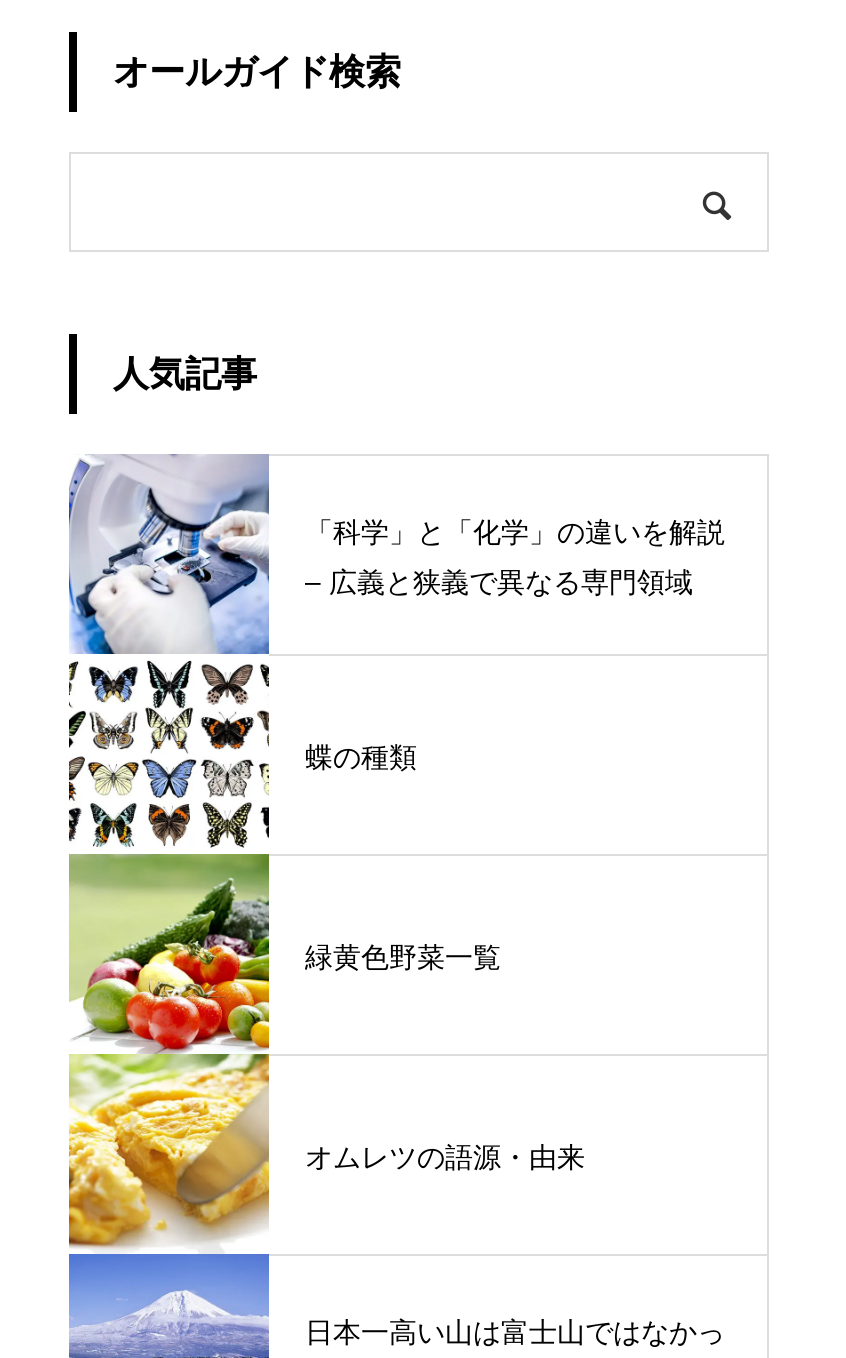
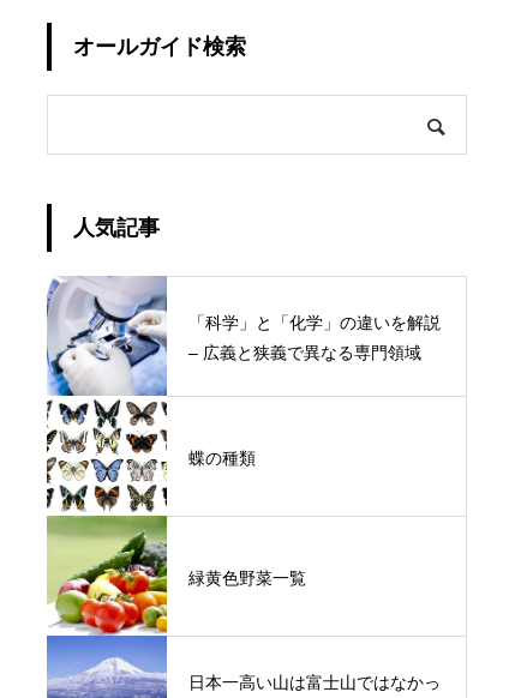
- [image]
- オムレツの語源・由来
